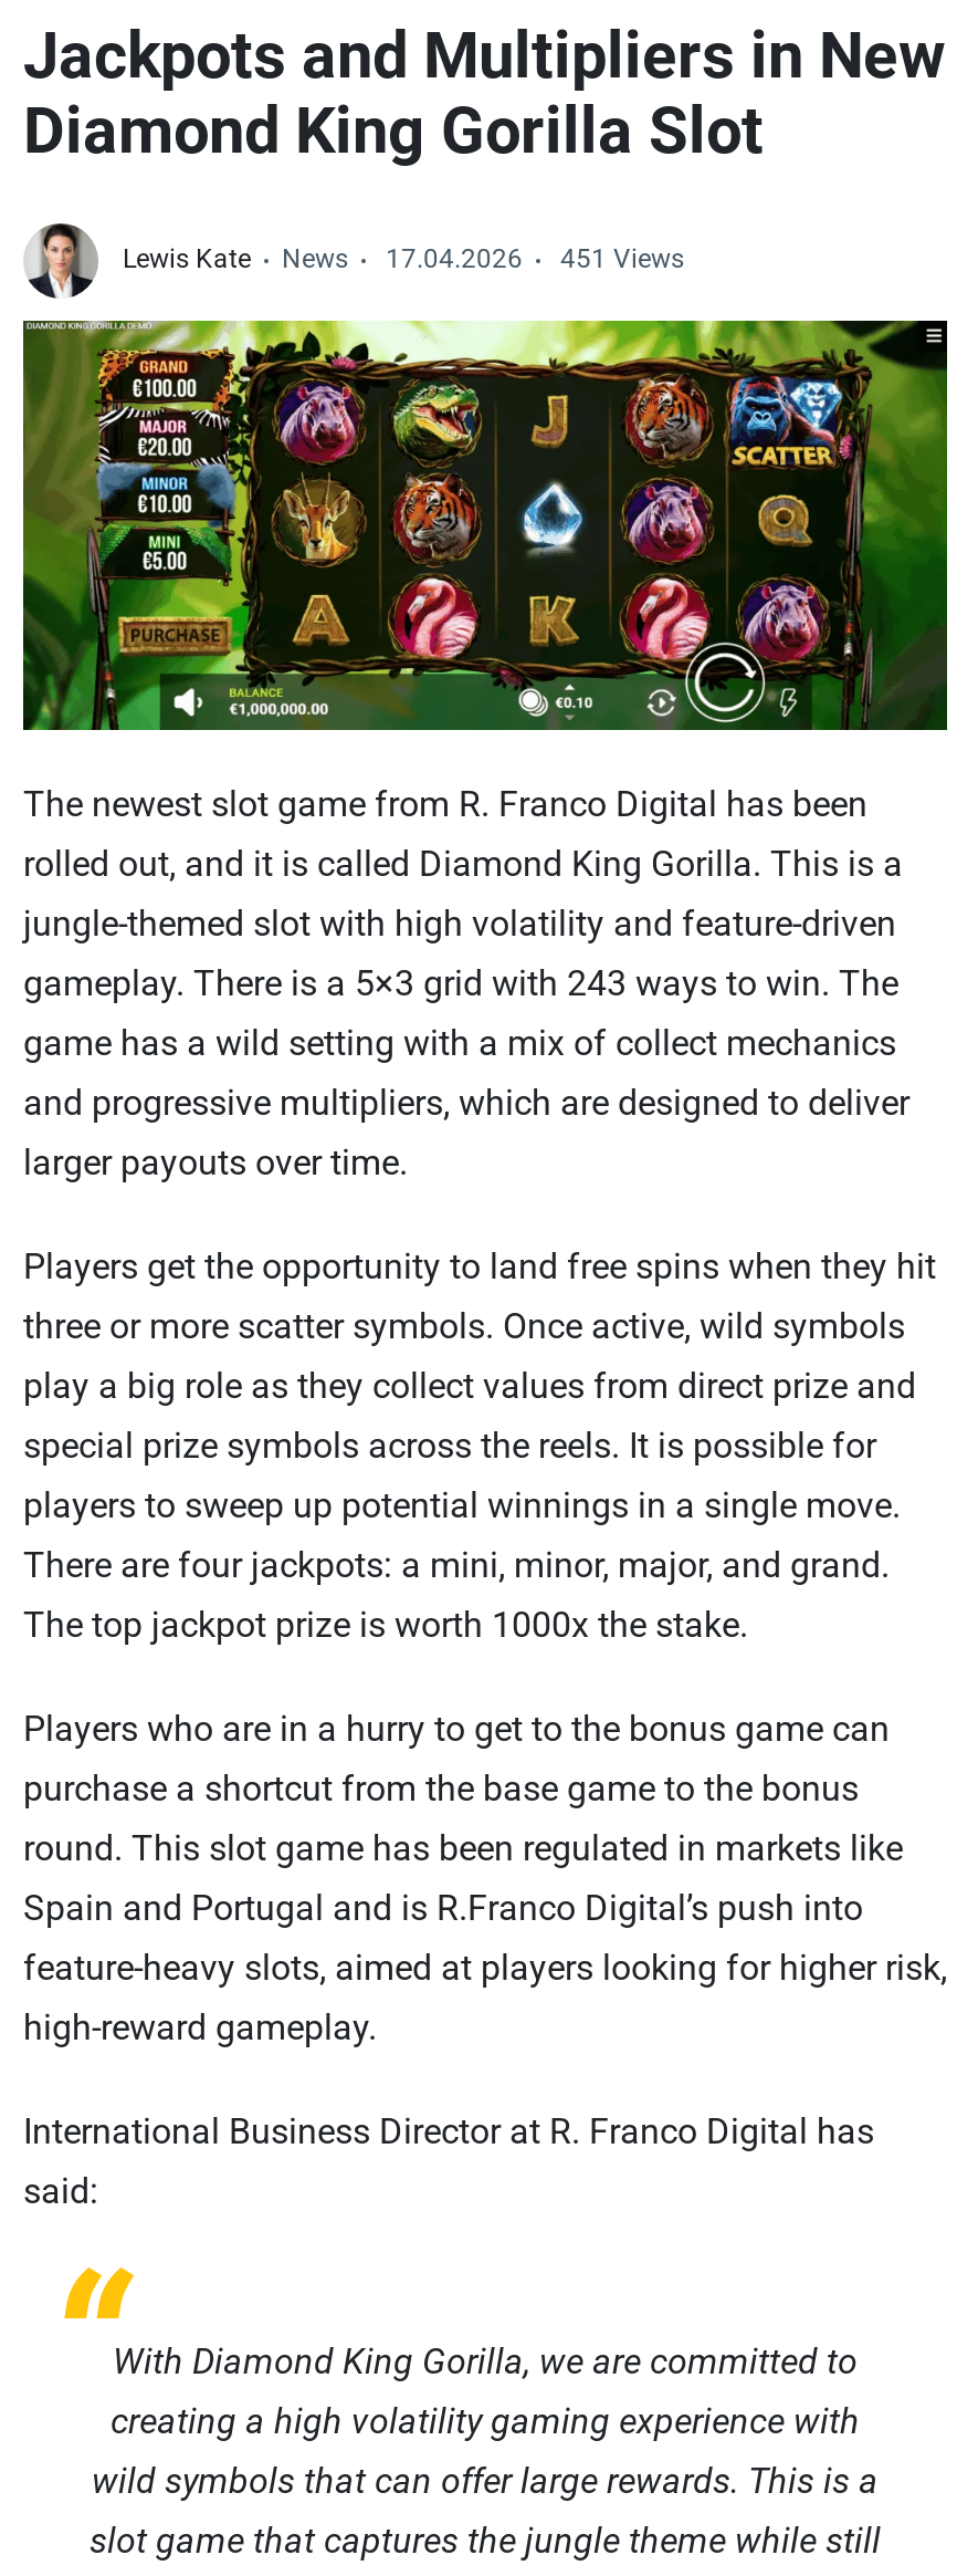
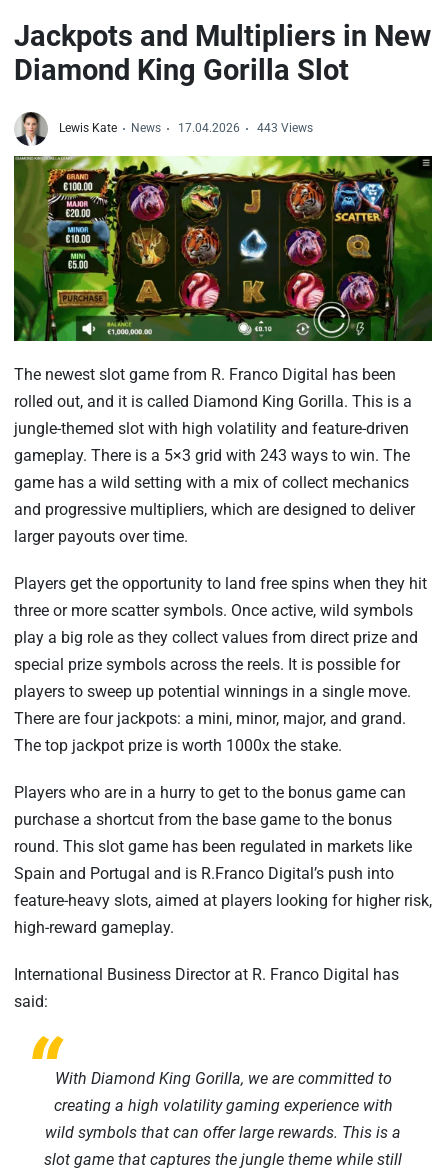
- Lewis Kate News 17.04.2026 451 Views
+ Lewis Kate News 17.04.2026 443 Views
